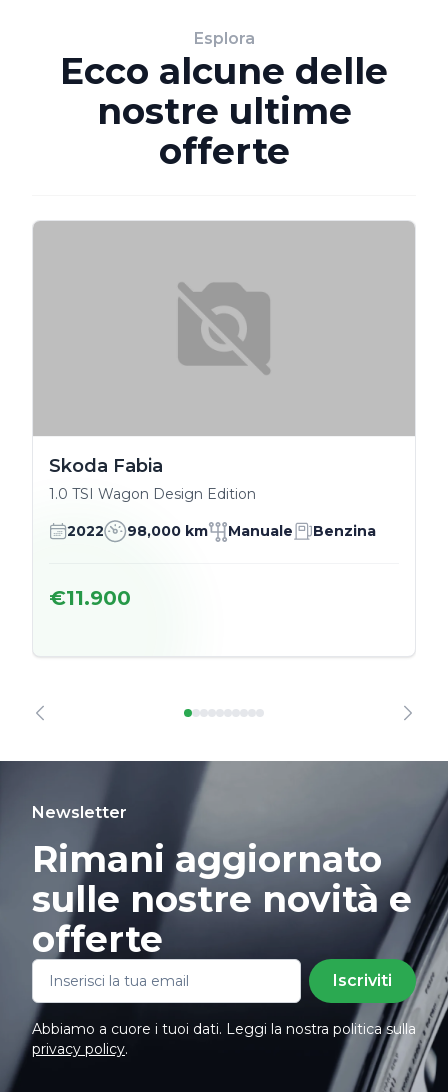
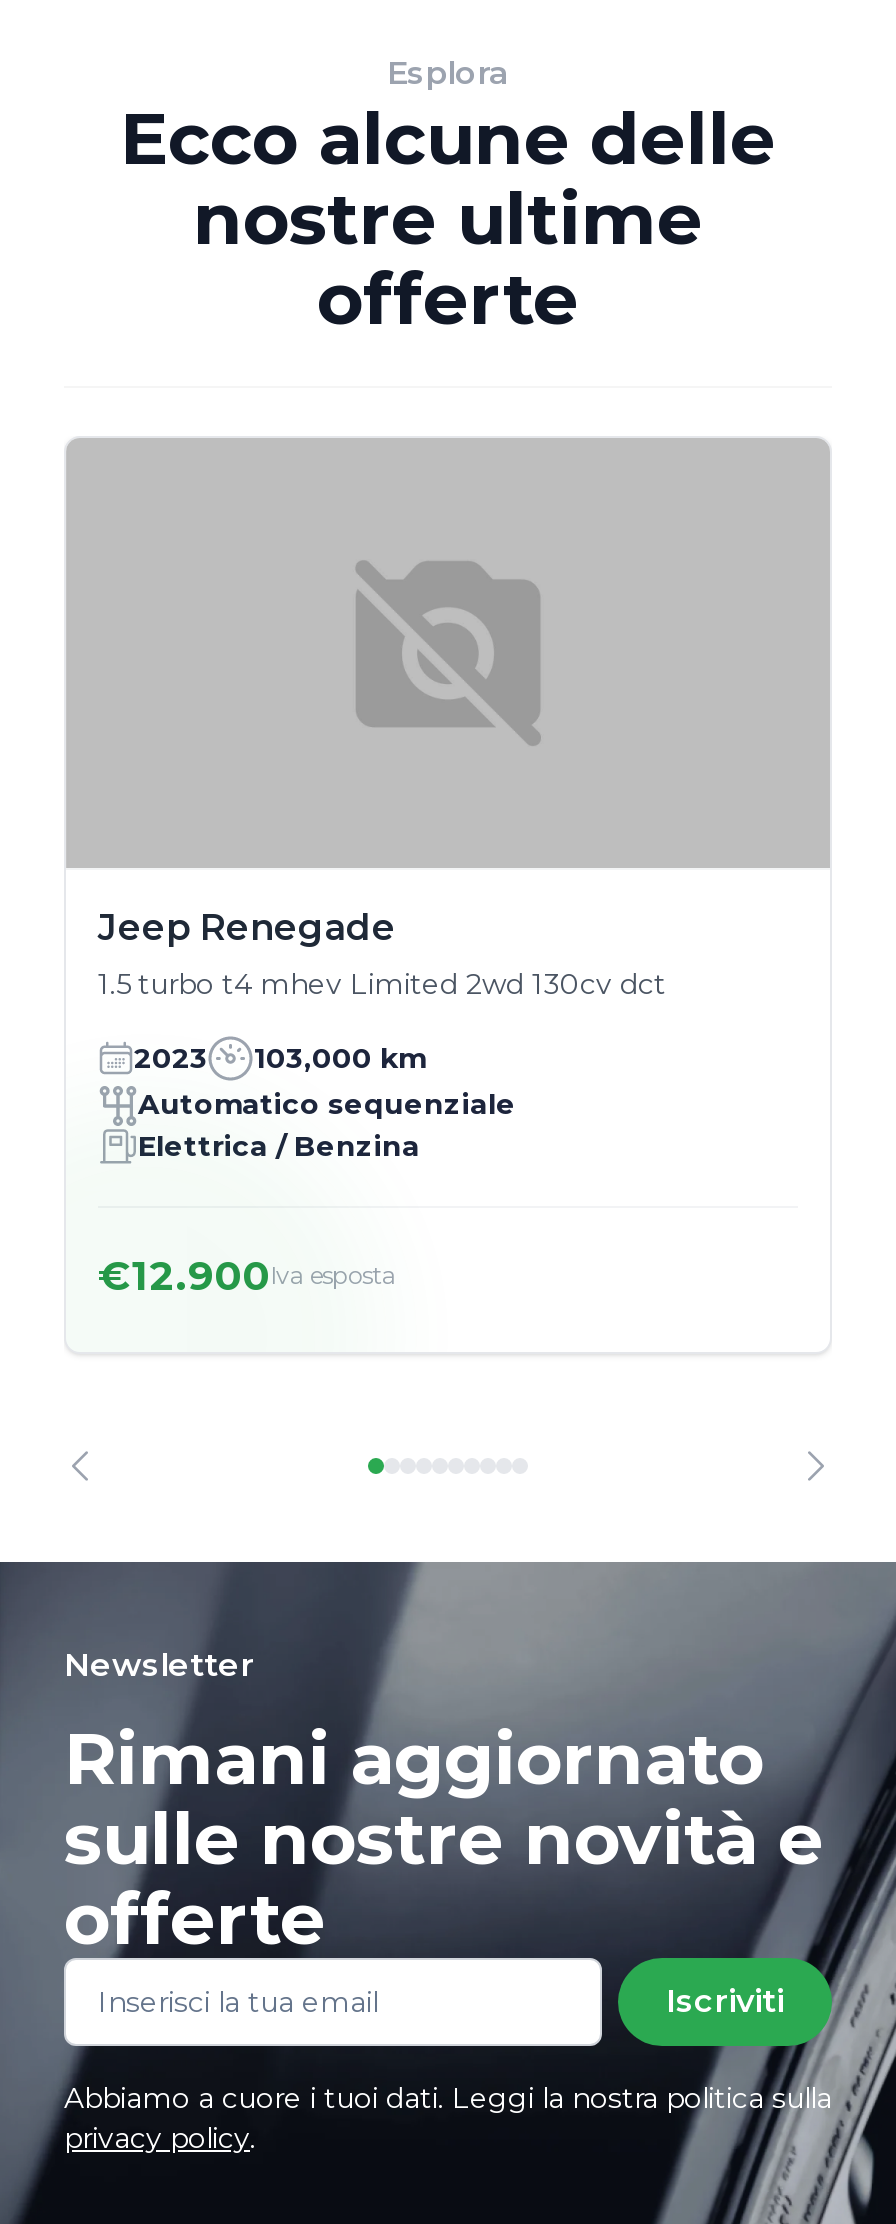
- Skoda Fabia
- 1.0 TSI Wagon Design Edition
+ Jeep Renegade
+ 1.5 turbo t4 mhev Limited 2wd 130cv dct

- 2022
- 98,000 km
- Manuale
- Benzina
+ 2023
+ 103,000 km
+ Automatico sequenziale
+ Elettrica / Benzina

- €11.900
+ €12.900Iva esposta
